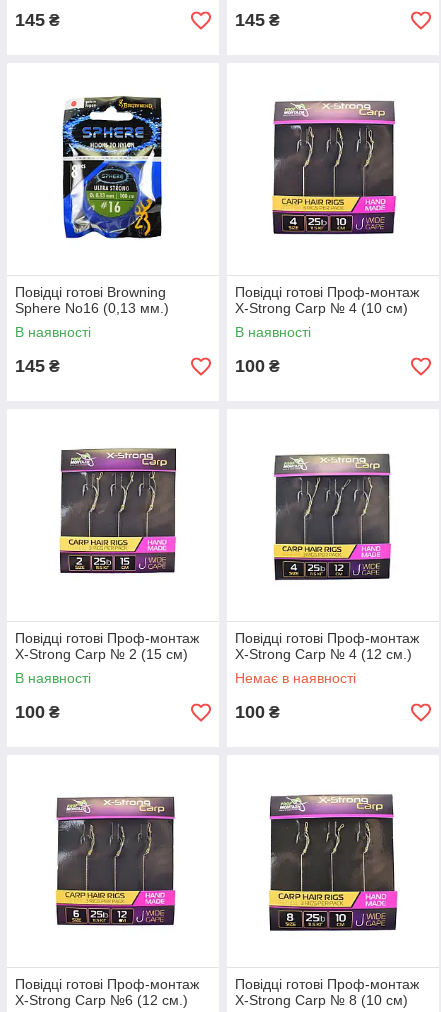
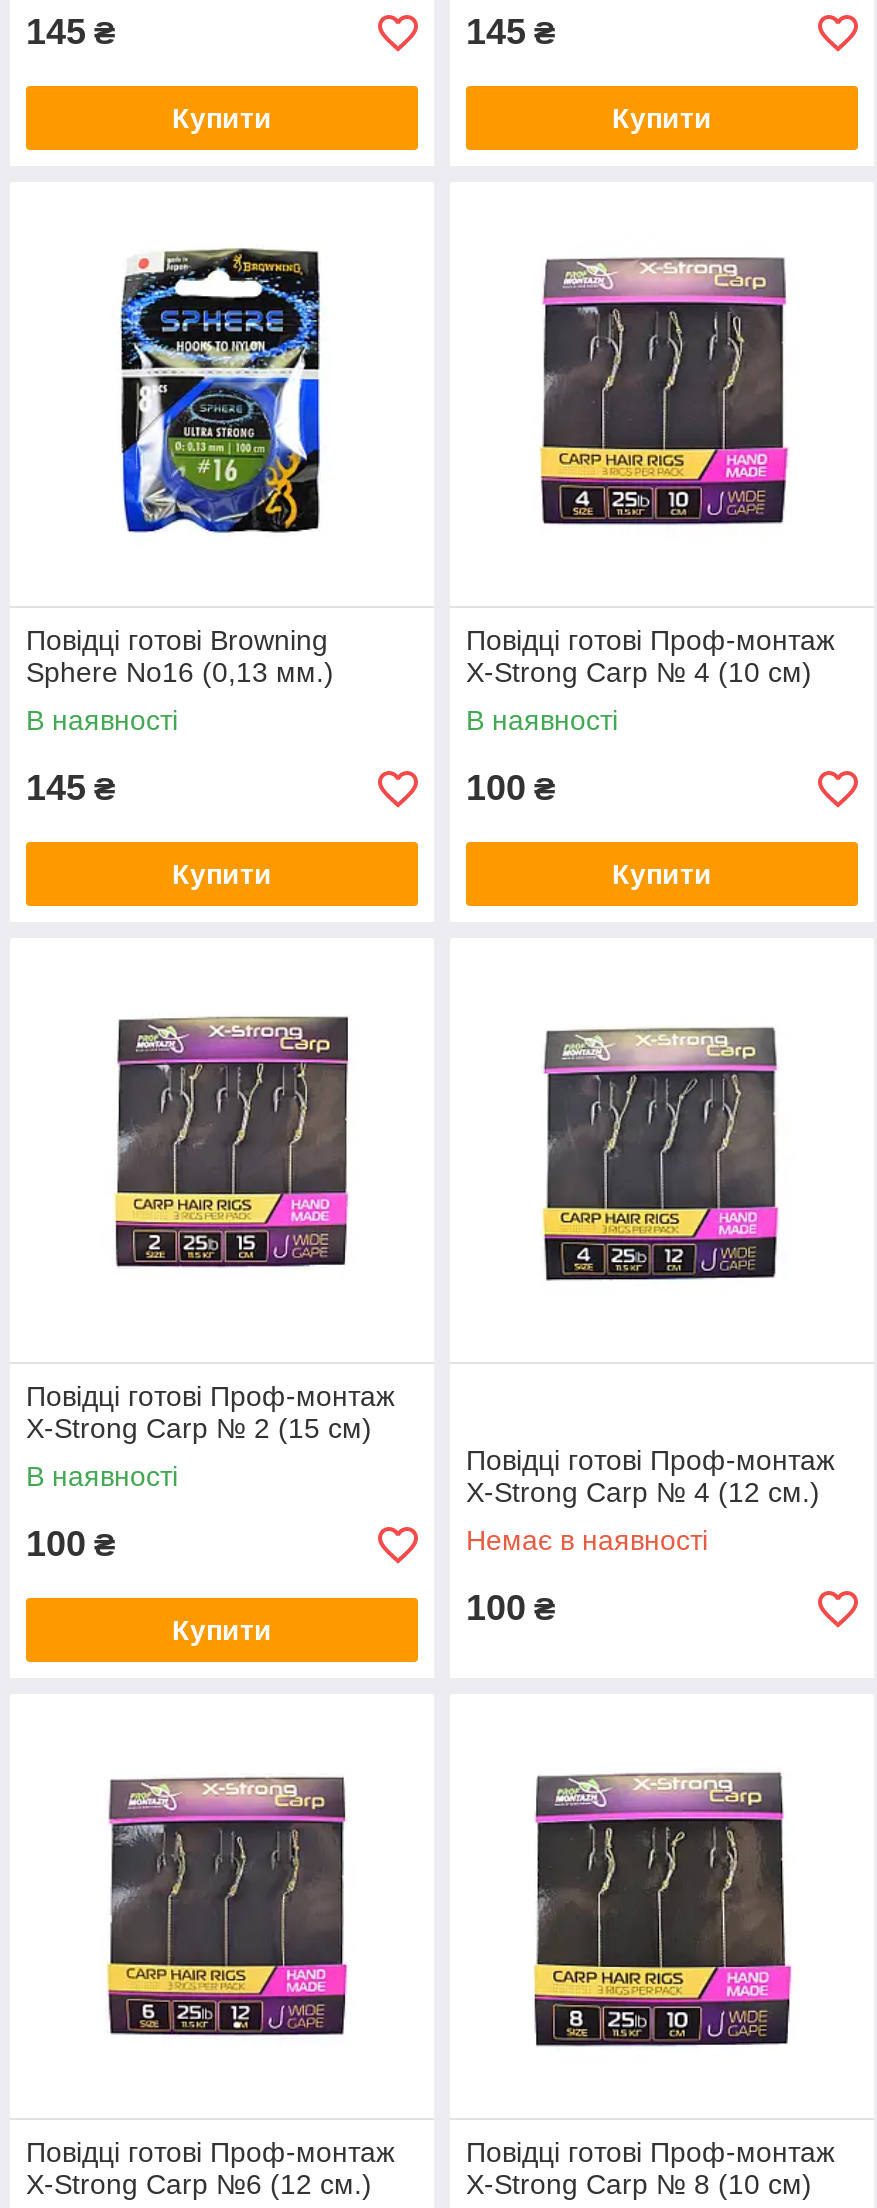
+ Купити

+ Купити

+ Купити

+ Купити

+ Купити
